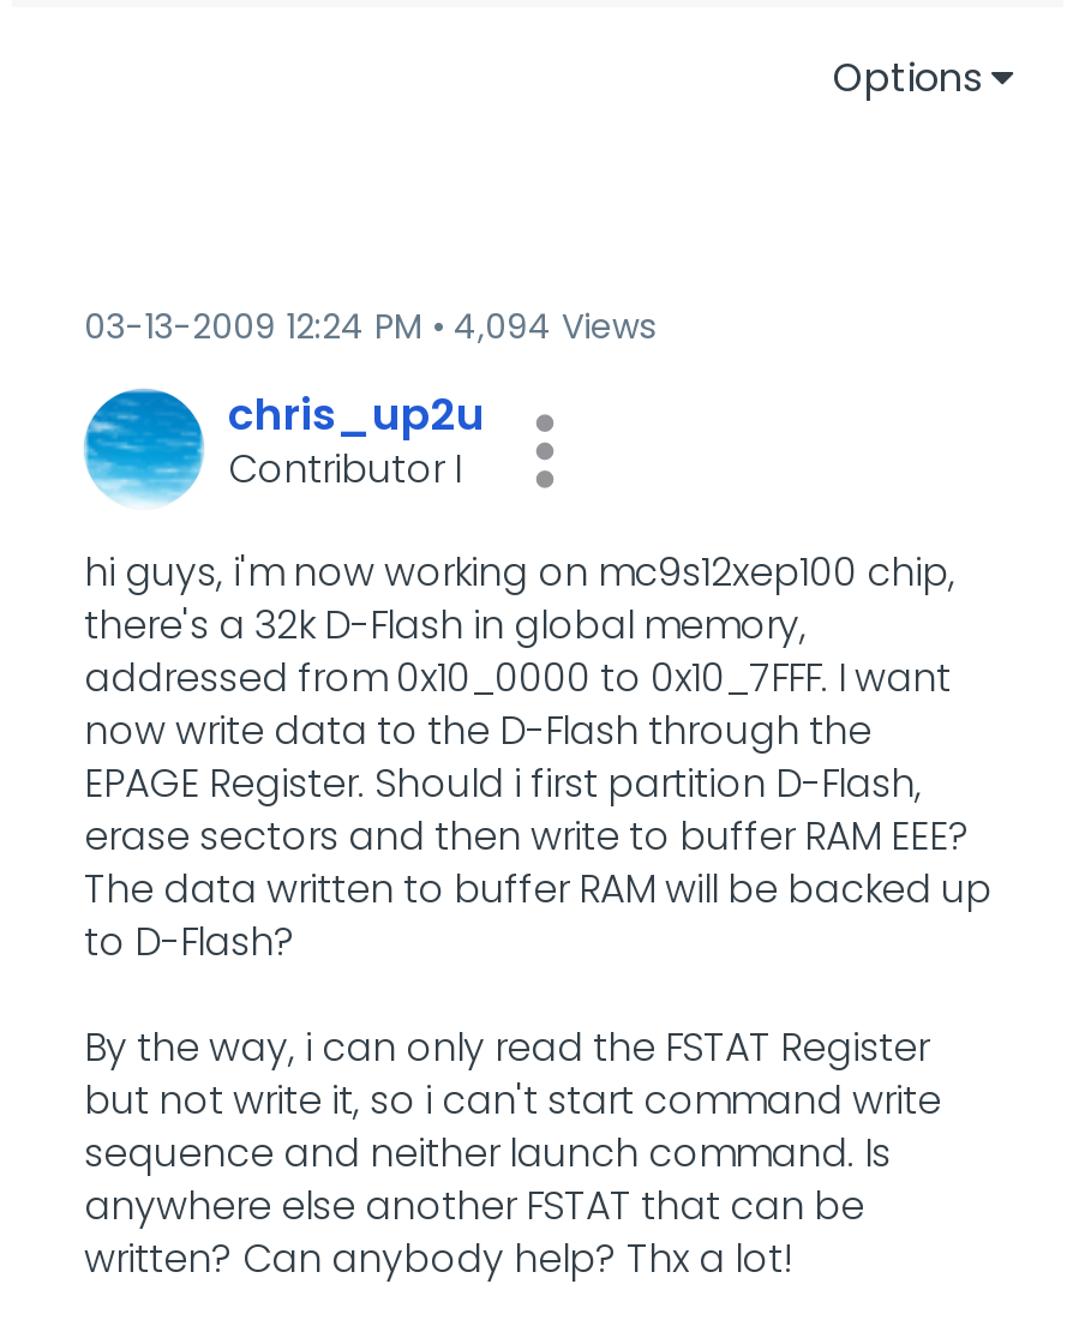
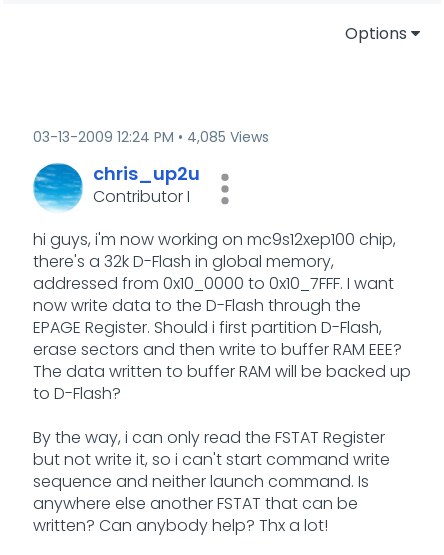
- 03-13-2009 12:24 PM 4,094 Views
+ 03-13-2009 12:24 PM 4,085 Views
